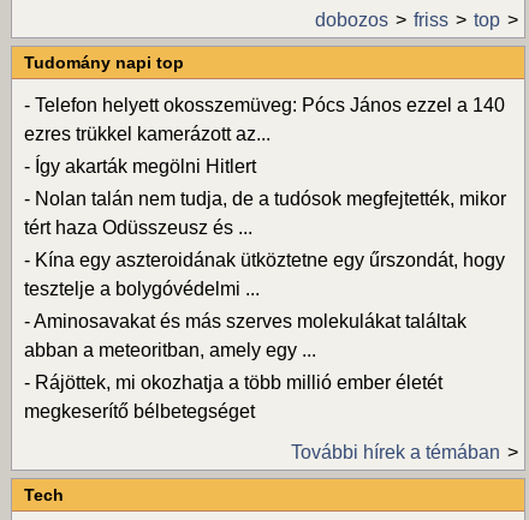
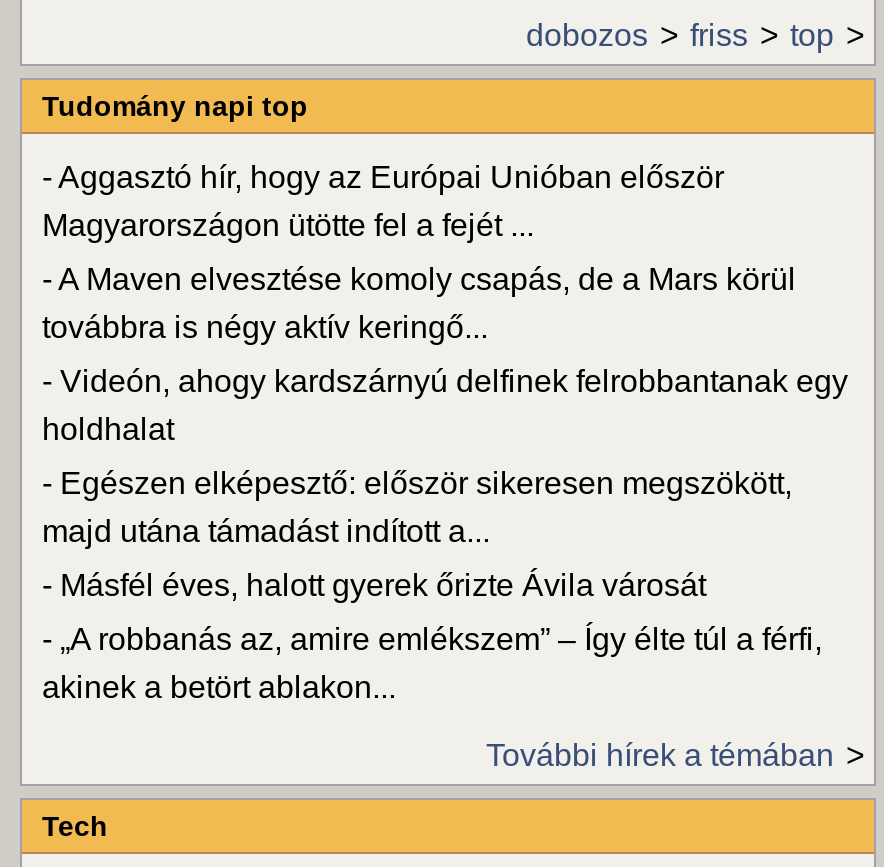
- - Telefon helyett okosszemüveg: Pócs János ezzel a 140
- ezres trükkel kamerázott az...
+ - Aggasztó hír, hogy az Európai Unióban először
+ Magyarországon ütötte fel a fejét ...

- - Így akarták megölni Hitlert
+ - A Maven elvesztése komoly csapás, de a Mars körül
+ továbbra is négy aktív keringő...

- - Nolan talán nem tudja, de a tudósok megfejtették, mikor
- tért haza Odüsszeusz és ...
+ - Videón, ahogy kardszárnyú delfinek felrobbantanak egy
+ holdhalat

- - Kína egy aszteroidának ütköztetne egy űrszondát, hogy
- tesztelje a bolygóvédelmi ...
+ - Egészen elképesztő: először sikeresen megszökött,
+ majd utána támadást indított a...

- - Aminosavakat és más szerves molekulákat találtak
- abban a meteoritban, amely egy ...
+ - Másfél éves, halott gyerek őrizte Ávila városát

- - Rájöttek, mi okozhatja a több millió ember életét
- megkeserítő bélbetegséget
+ - „A robbanás az, amire emlékszem” – Így élte túl a férfi,
+ akinek a betört ablakon...
